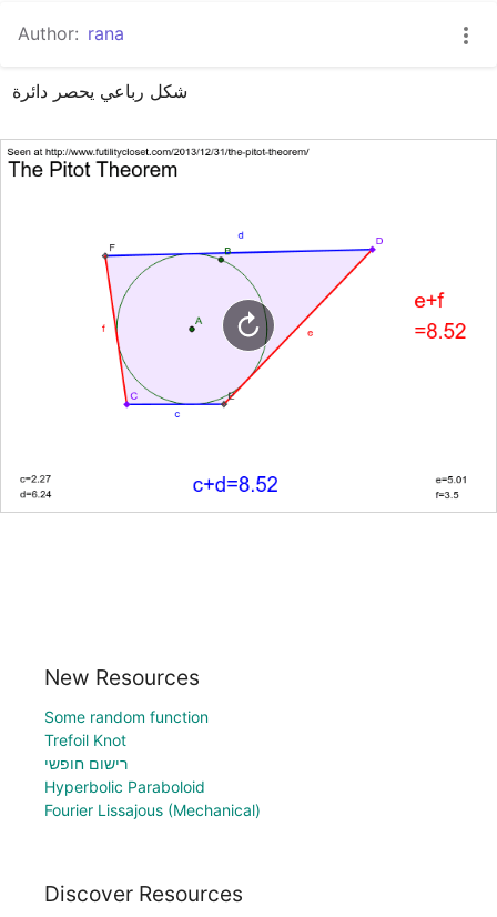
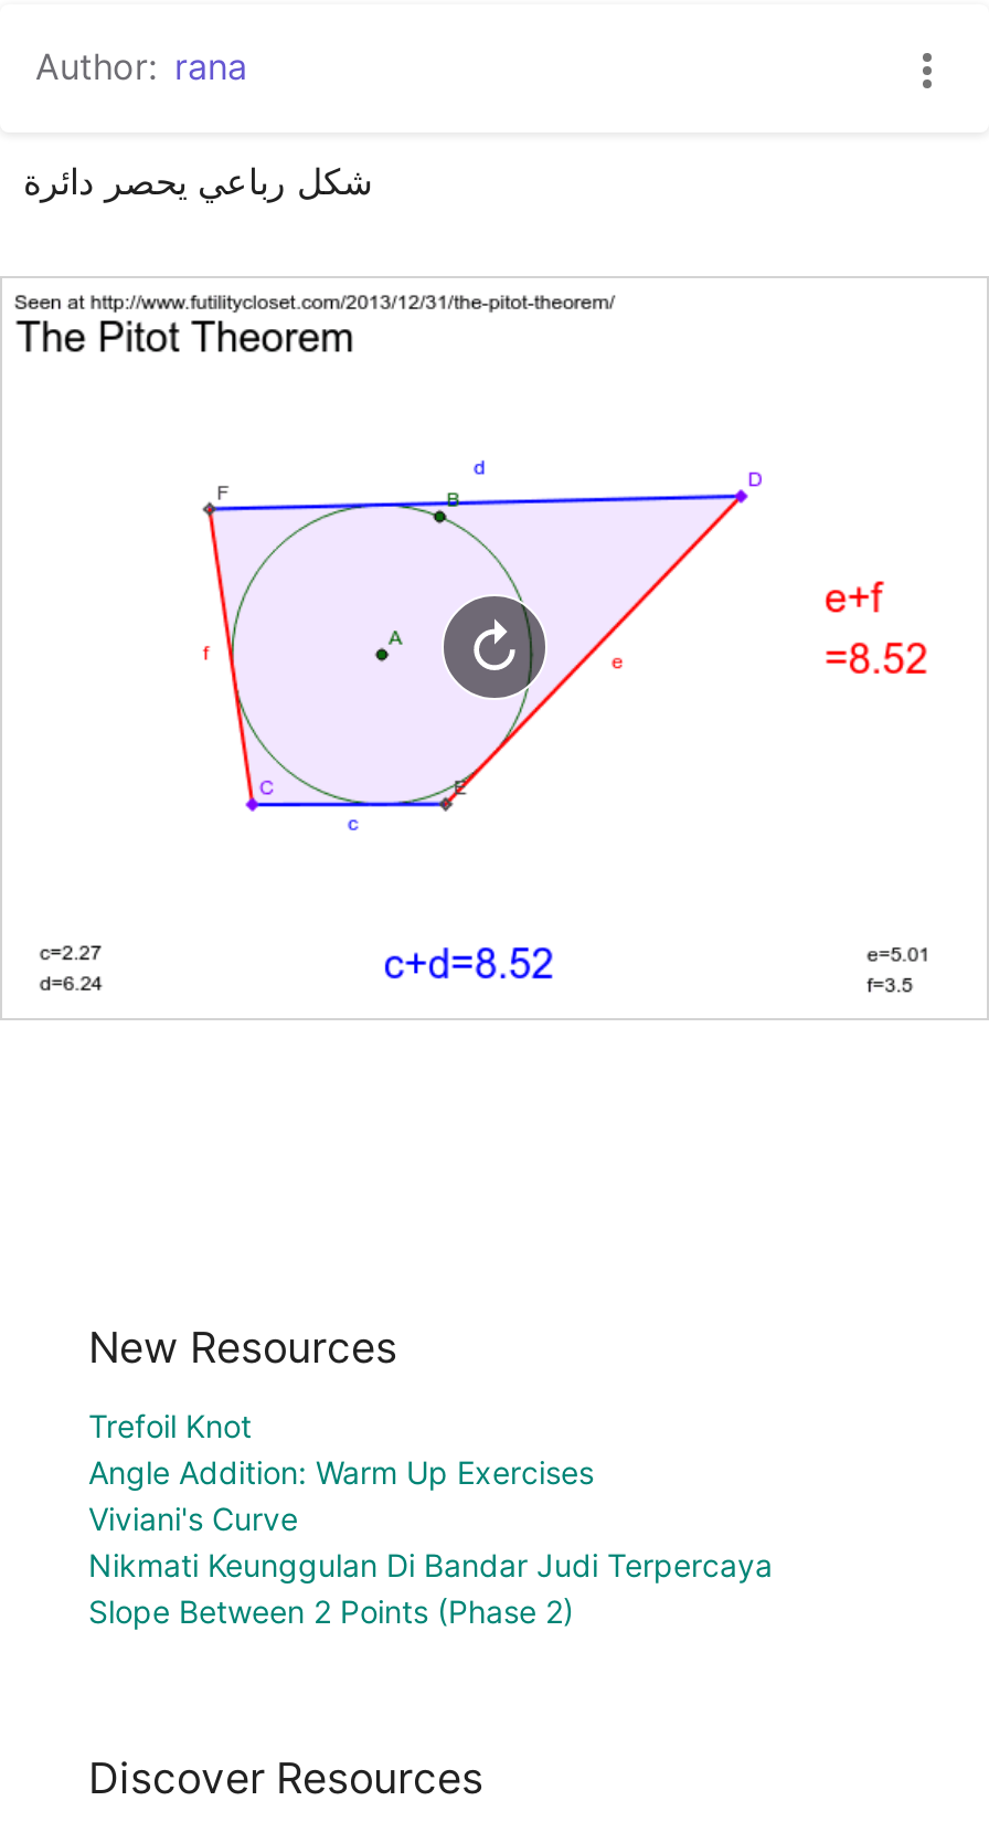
- Some random function

moved up: Trefoil Knot

- רישום חופשי
- Hyperbolic Paraboloid
- Fourier Lissajous (Mechanical)
+ Angle Addition: Warm Up Exercises
+ Viviani's Curve
+ Nikmati Keunggulan Di Bandar Judi Terpercaya
+ Slope Between 2 Points (Phase 2)
